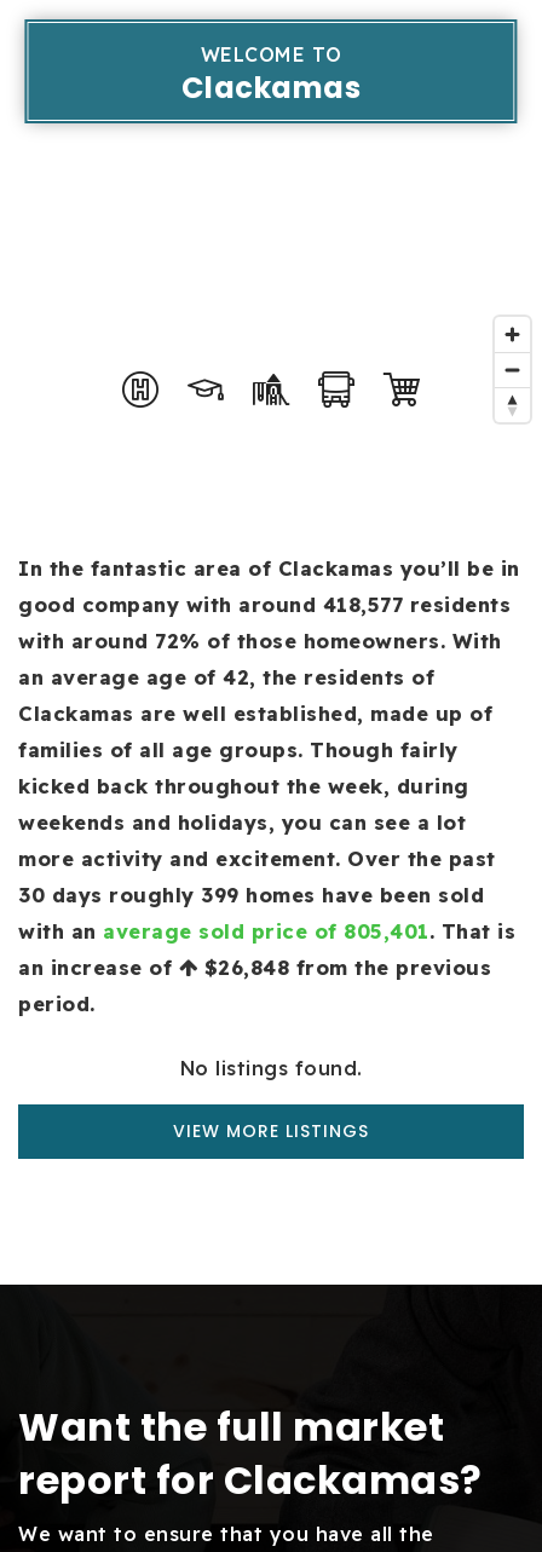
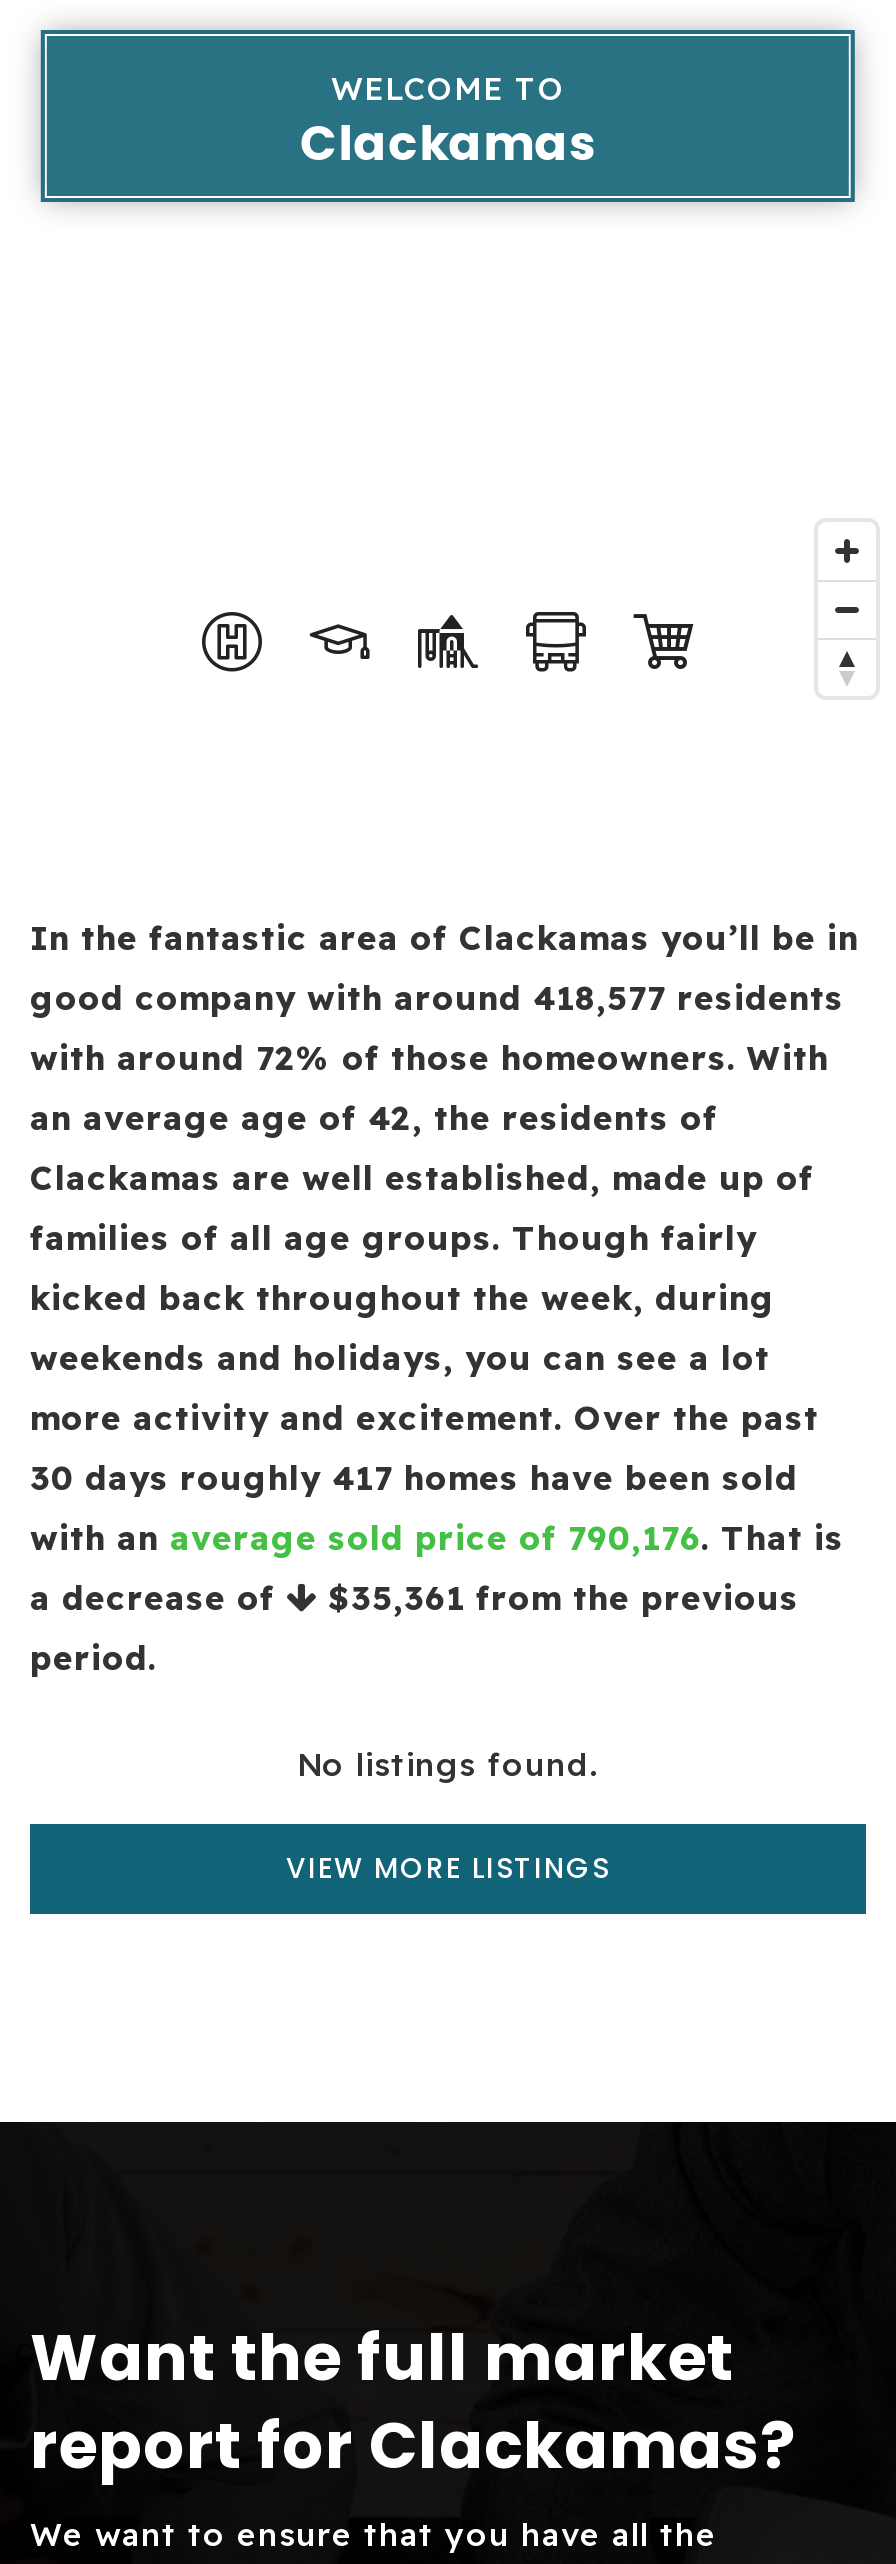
- 30 days roughly 399 homes have been sold
+ 30 days roughly 417 homes have been sold

- with an average sold price of 805,401. That is
+ with an average sold price of 790,176. That is

- an increase of
+ a decrease of

- $26,848 from the previous
+ $35,361 from the previous
